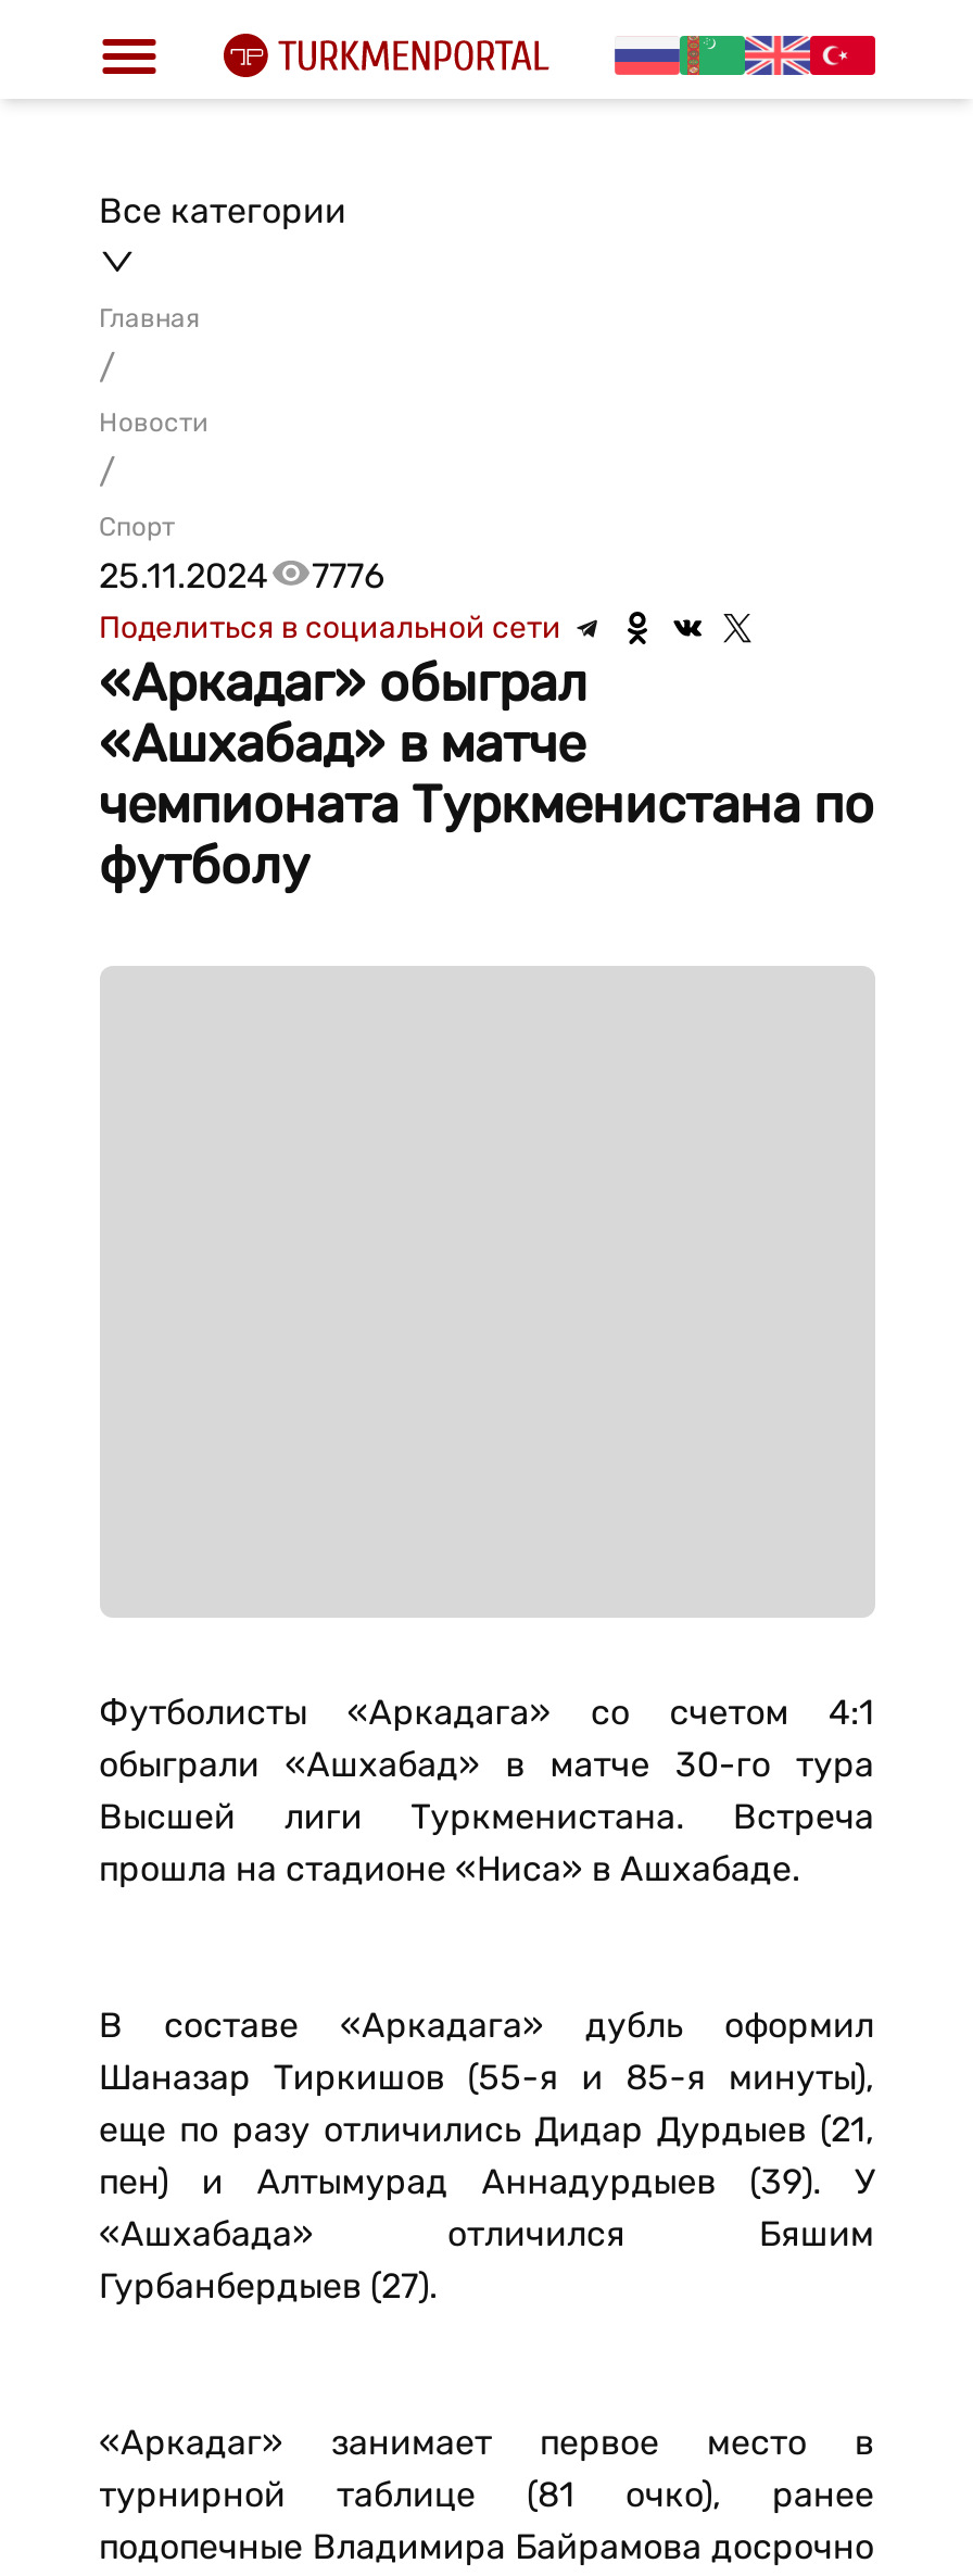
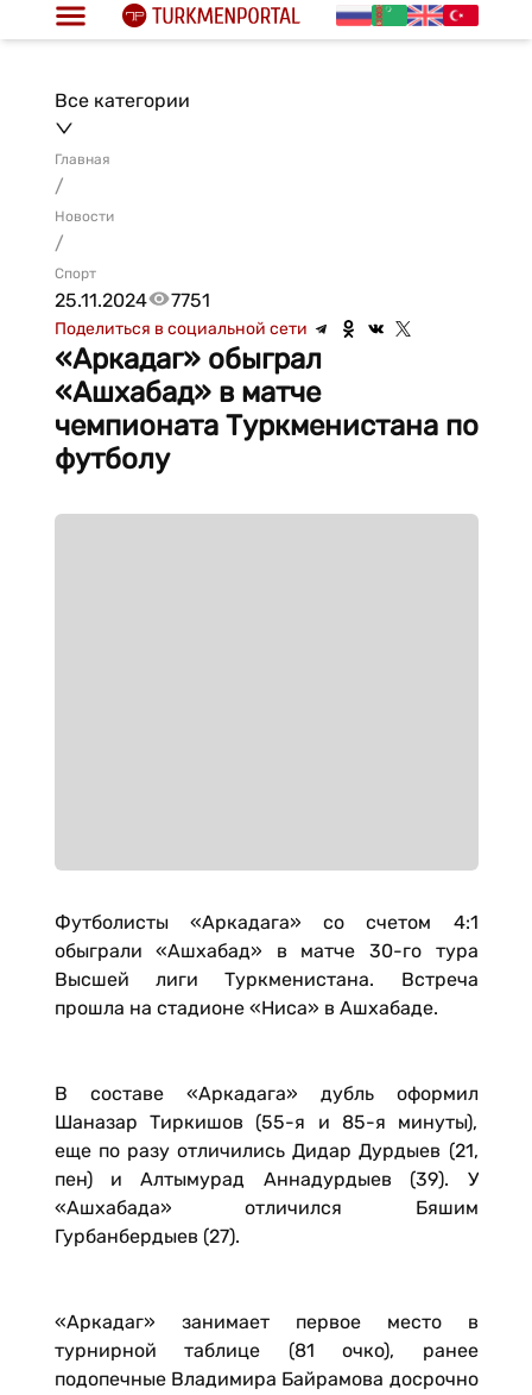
- 25.11.2024 7776
+ 25.11.2024 7751
